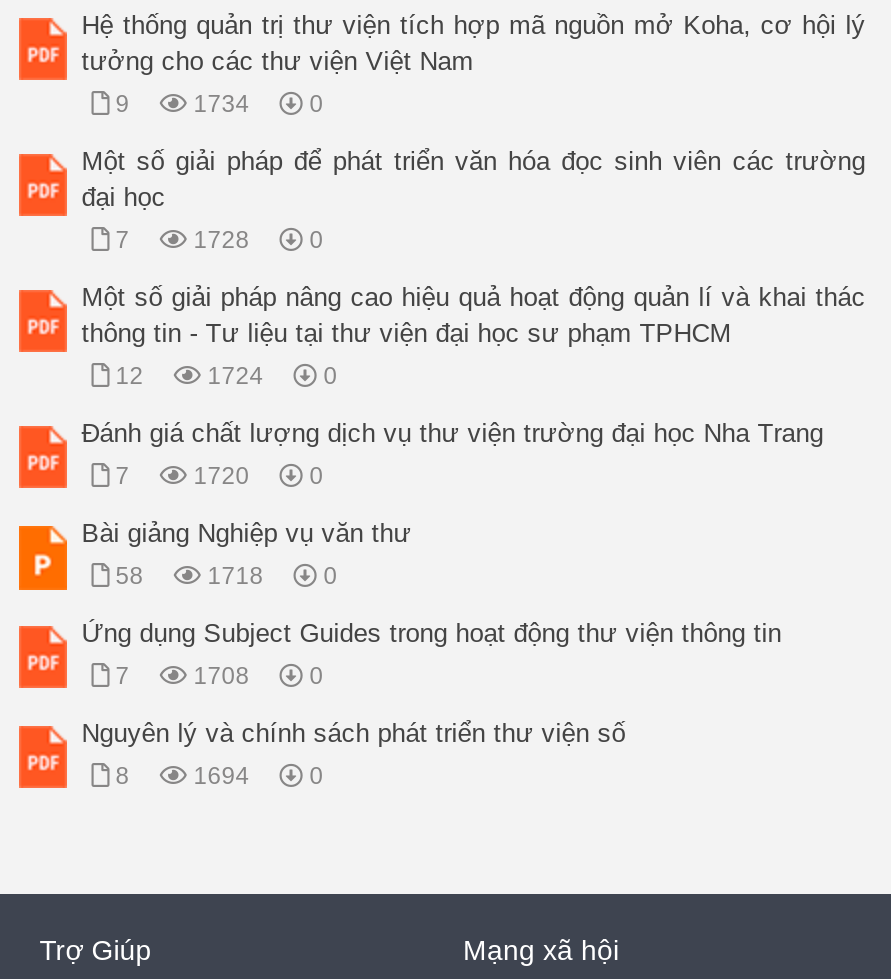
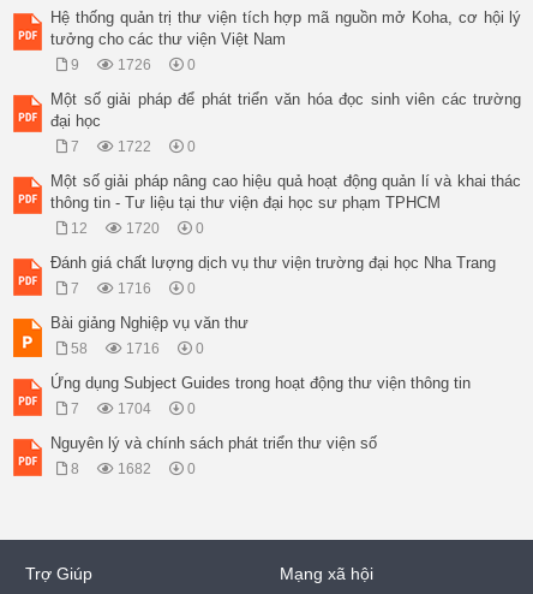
- 1734
+ 1726

- 1728
+ 1722

- 1724
+ 1720

- 1720
+ 1716

- 1718
+ 1716

- 1708
+ 1704

- 1694
+ 1682
